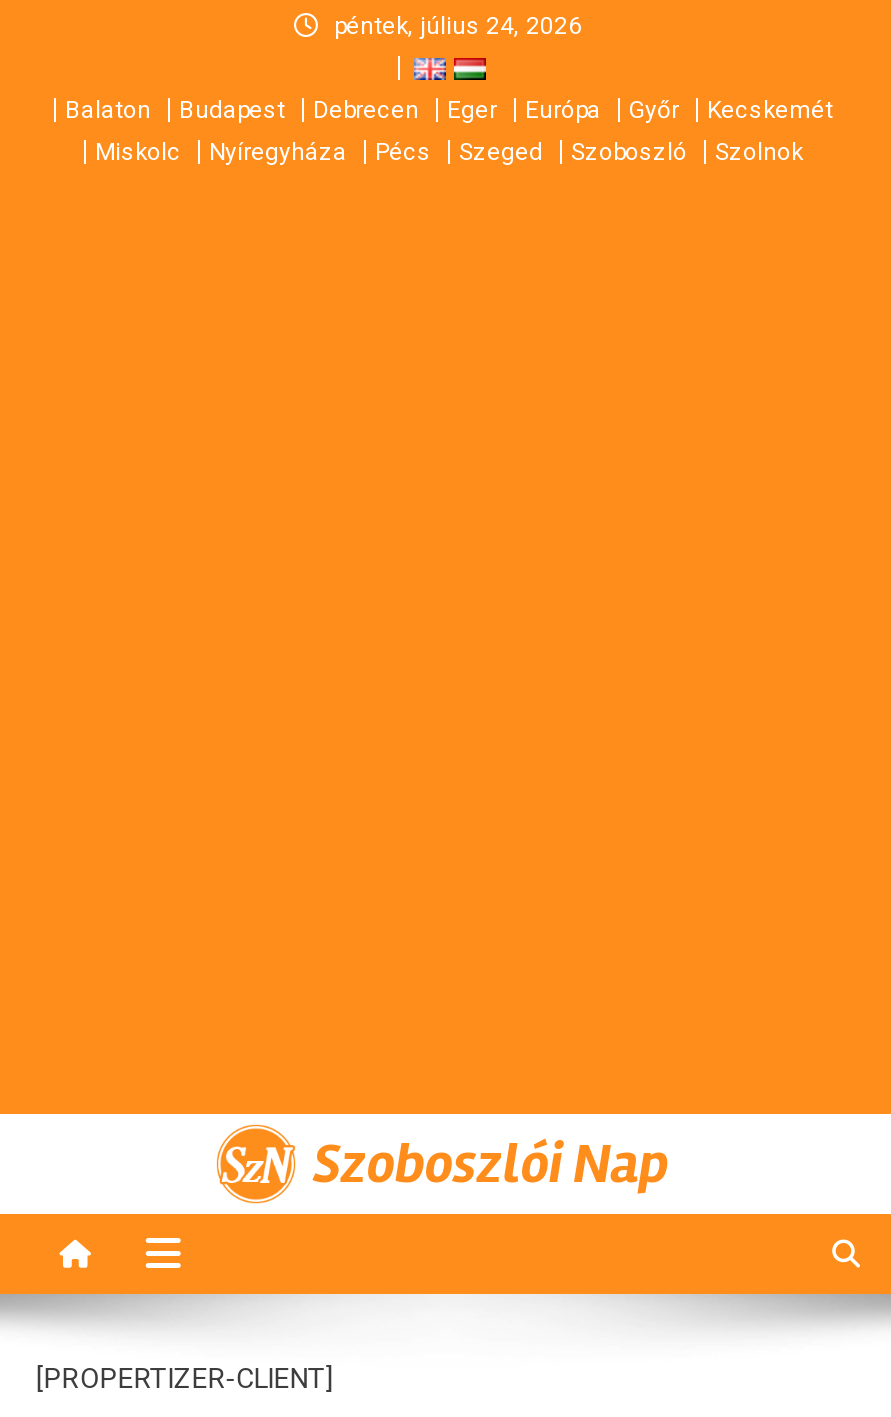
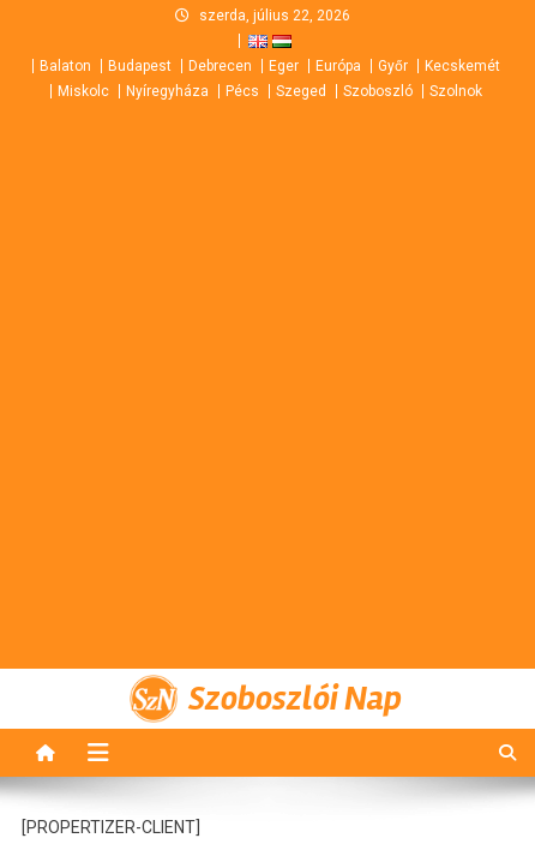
- péntek, július 24, 2026
+ szerda, július 22, 2026
